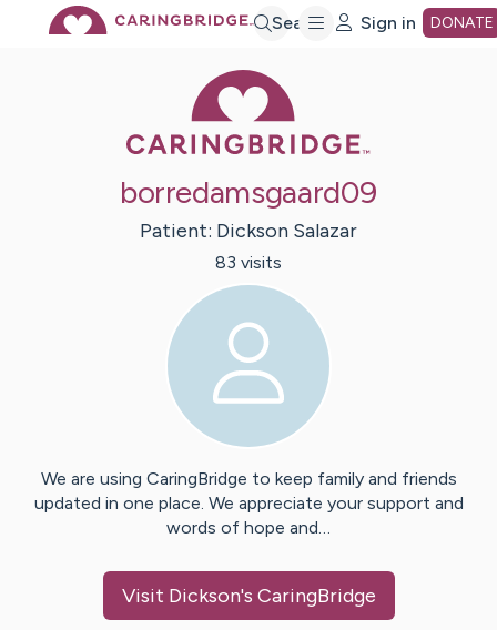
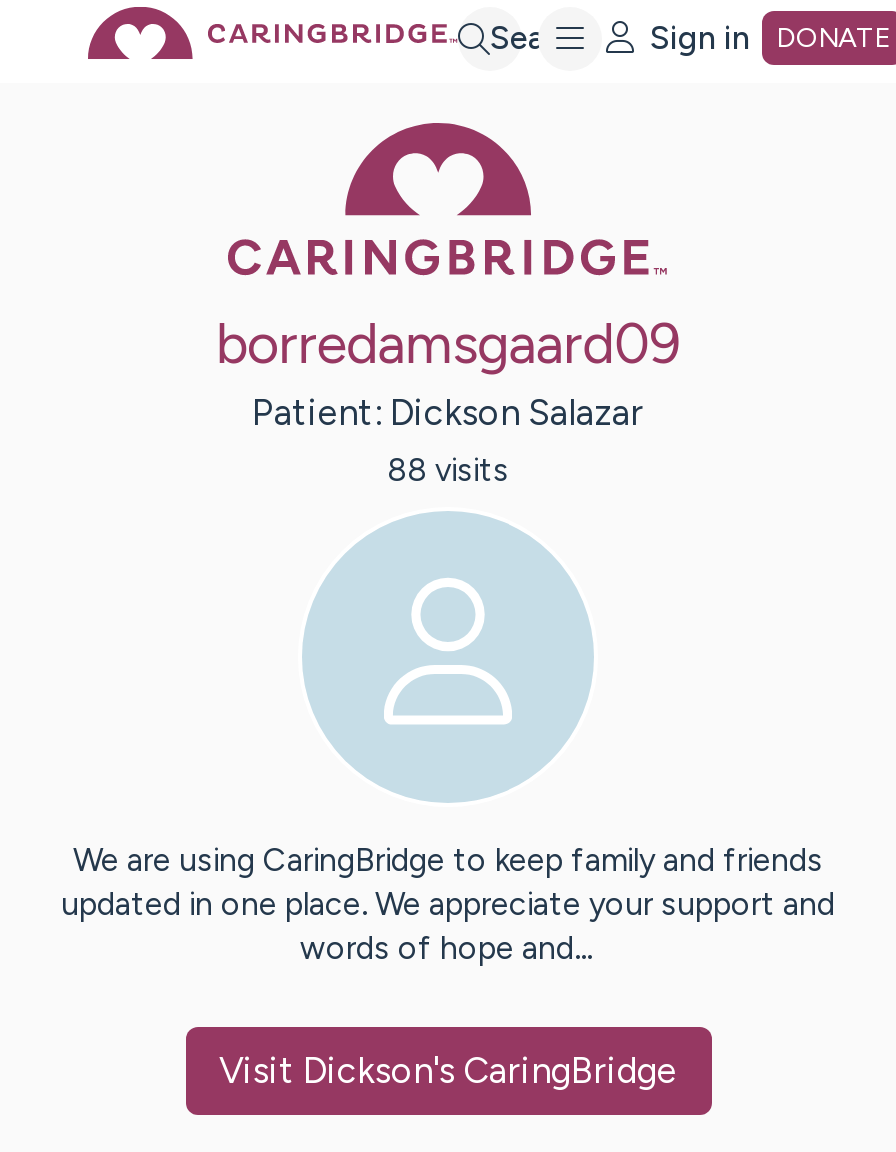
- 83 visits
+ 88 visits
